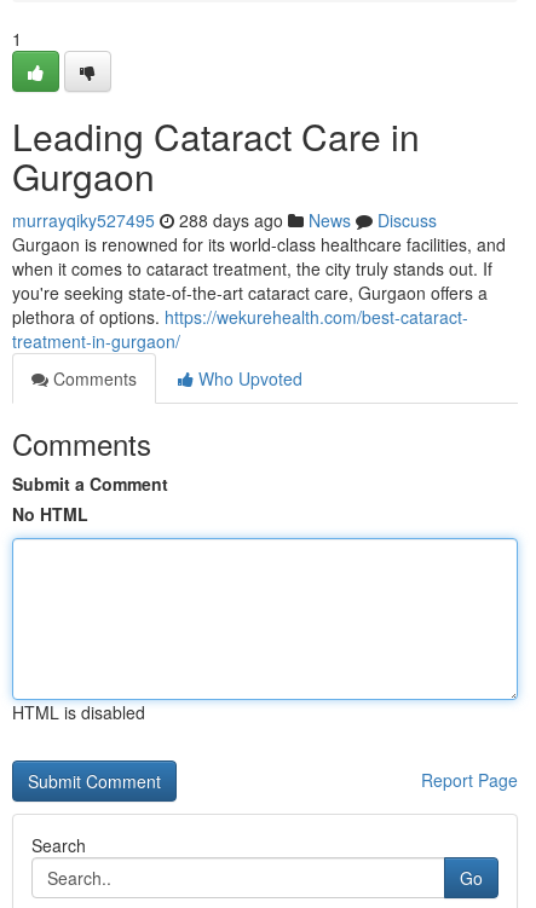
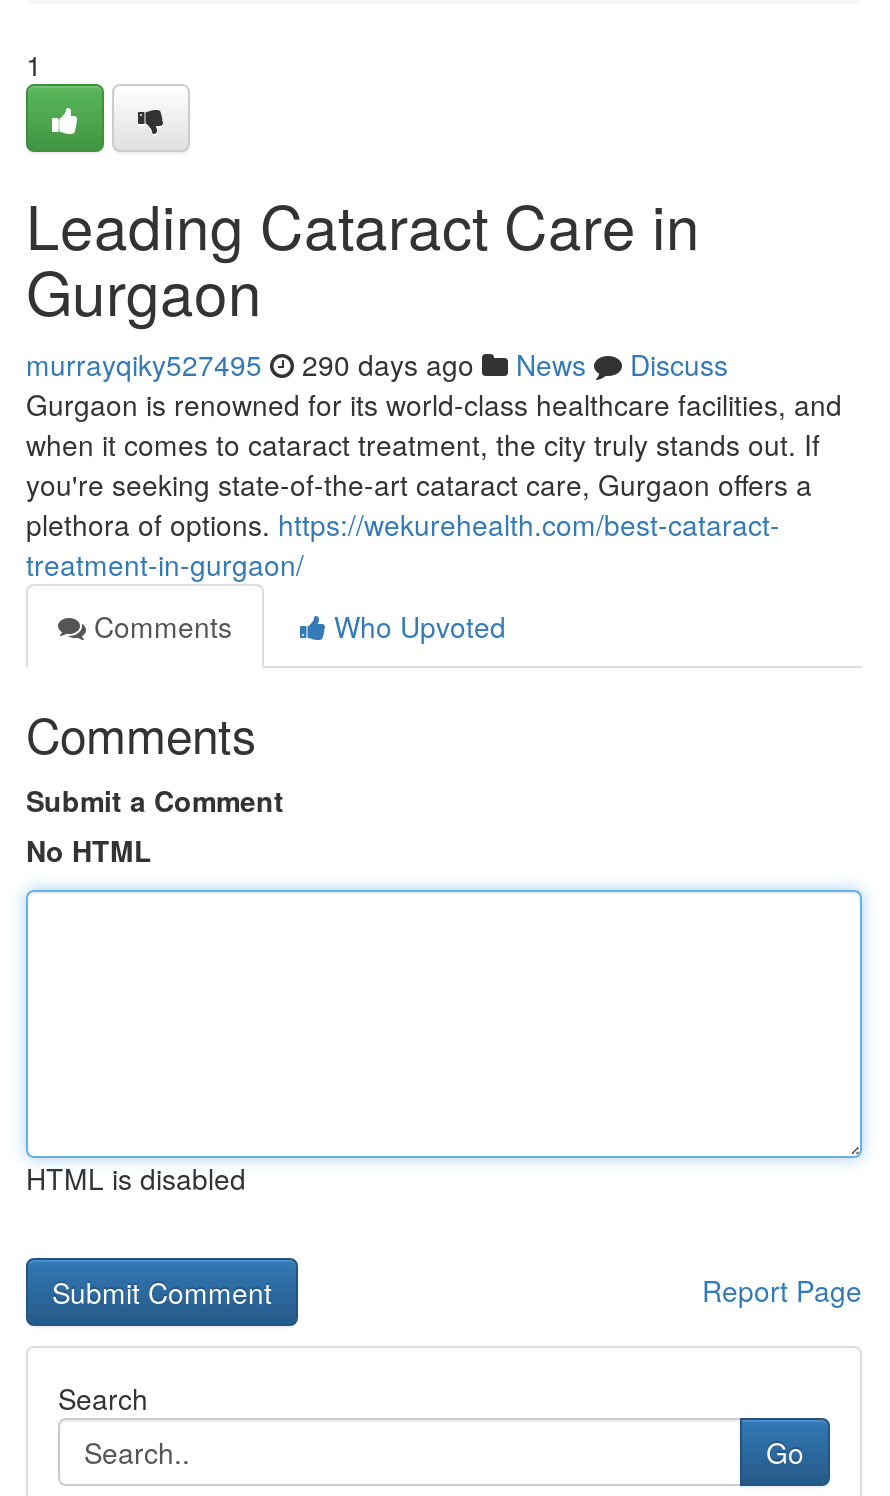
- murrayqiky527495 288 days ago News Discuss
+ murrayqiky527495 290 days ago News Discuss
